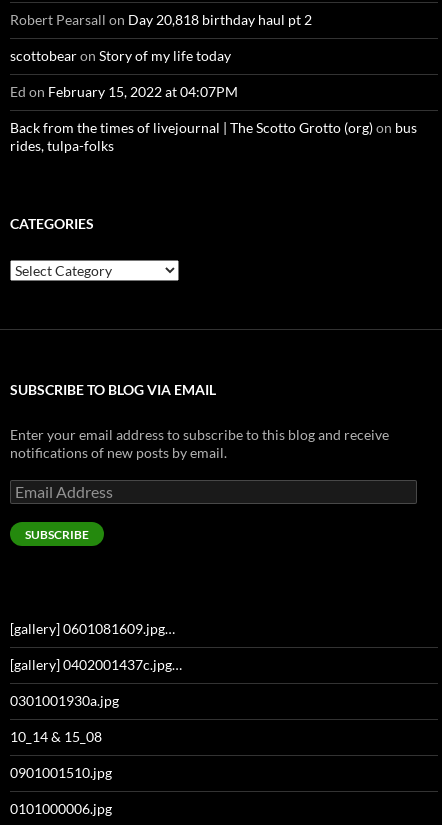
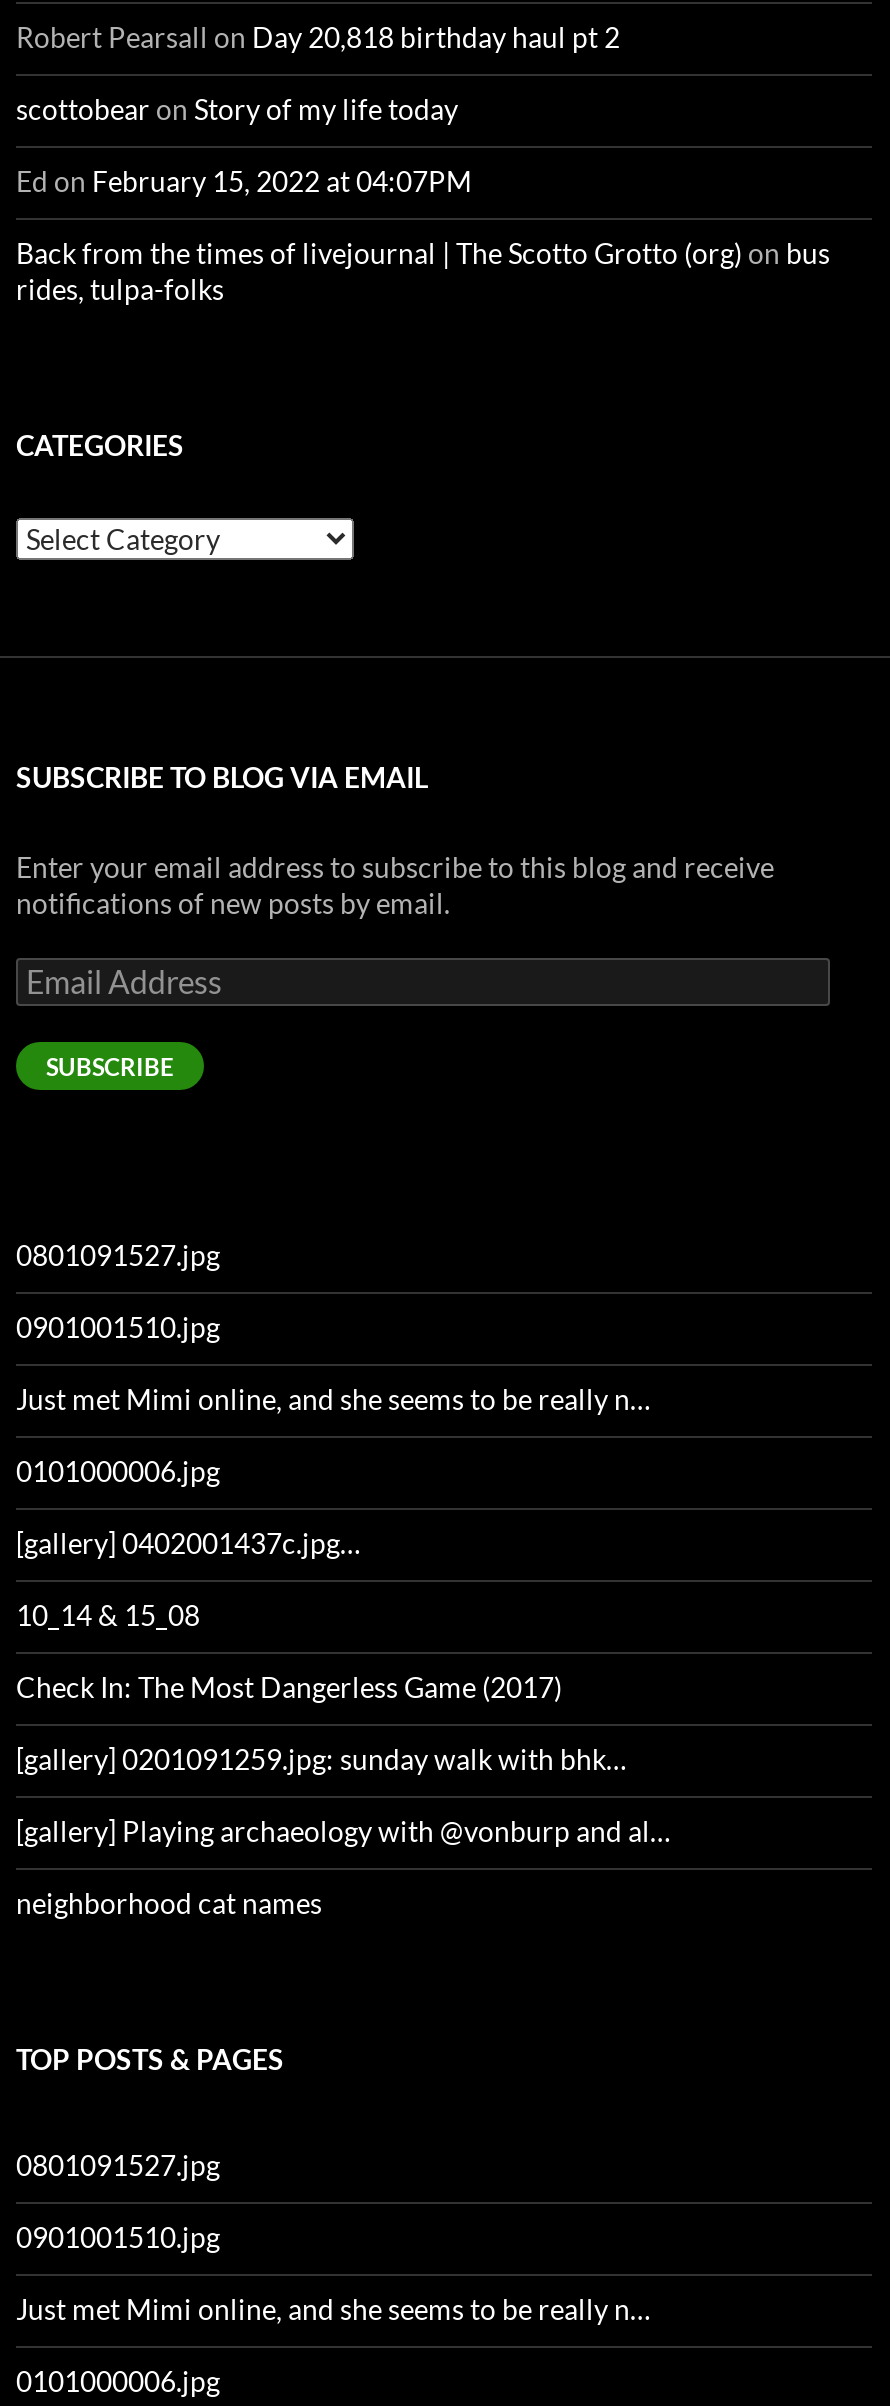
- [gallery] 0601081609.jpg…
+ 0801091527.jpg
+ 0901001510.jpg
+ Just met Mimi online, and she seems to be really n…
+ 0101000006.jpg

- 0301001930a.jpg

+ Check In: The Most Dangerless Game (2017)
+ [gallery] 0201091259.jpg: sunday walk with bhk…
+ [gallery] Playing archaeology with @vonburp and al…
+ neighborhood cat names

+ TOP POSTS & PAGES
+ 0801091527.jpg

+ Just met Mimi online, and she seems to be really n…
